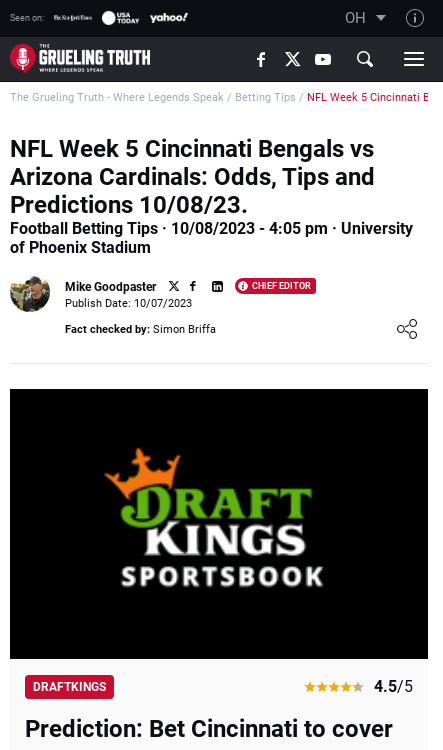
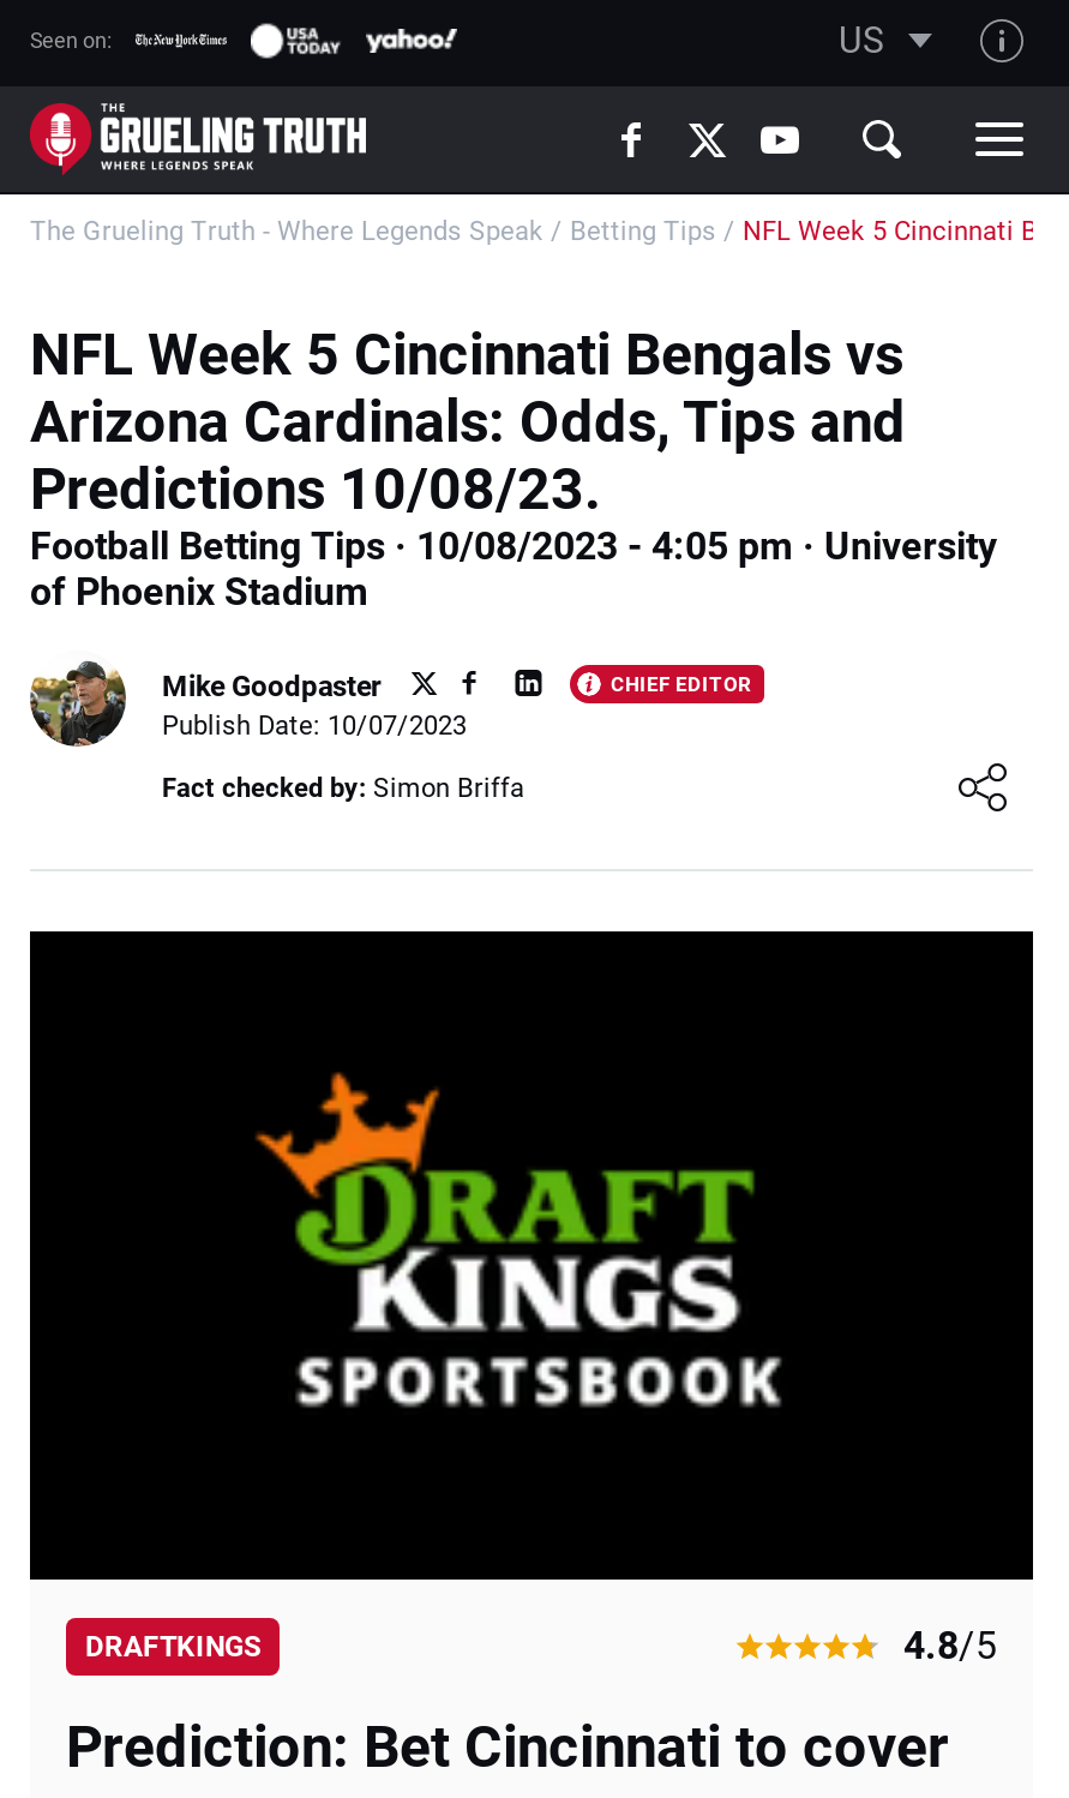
- OH
+ US

- 4.5/5
+ 4.8/5
